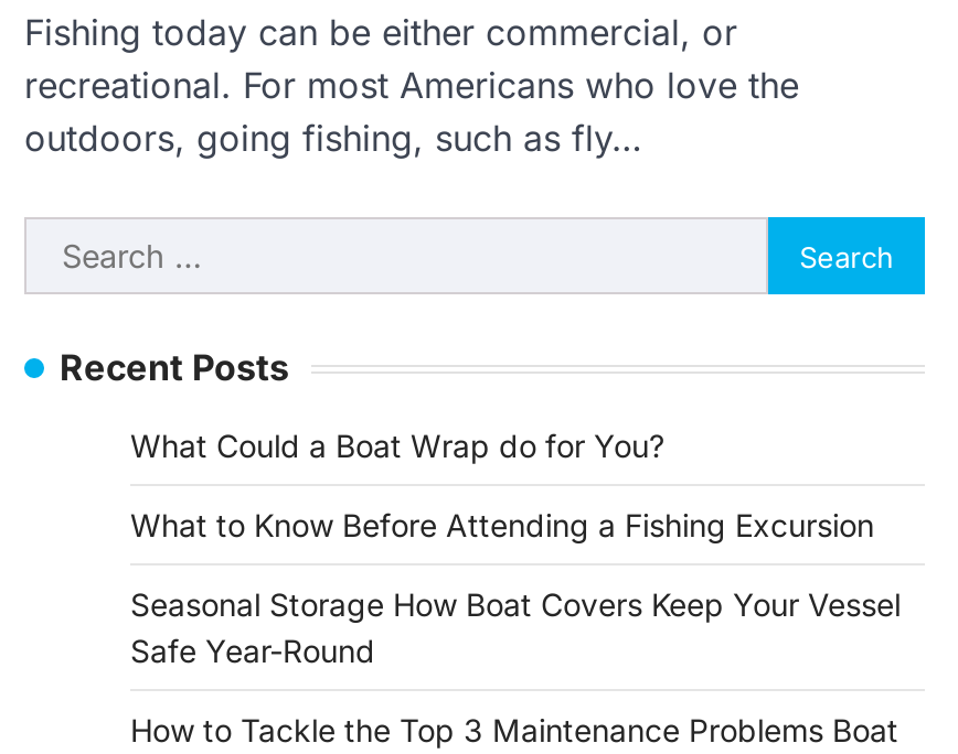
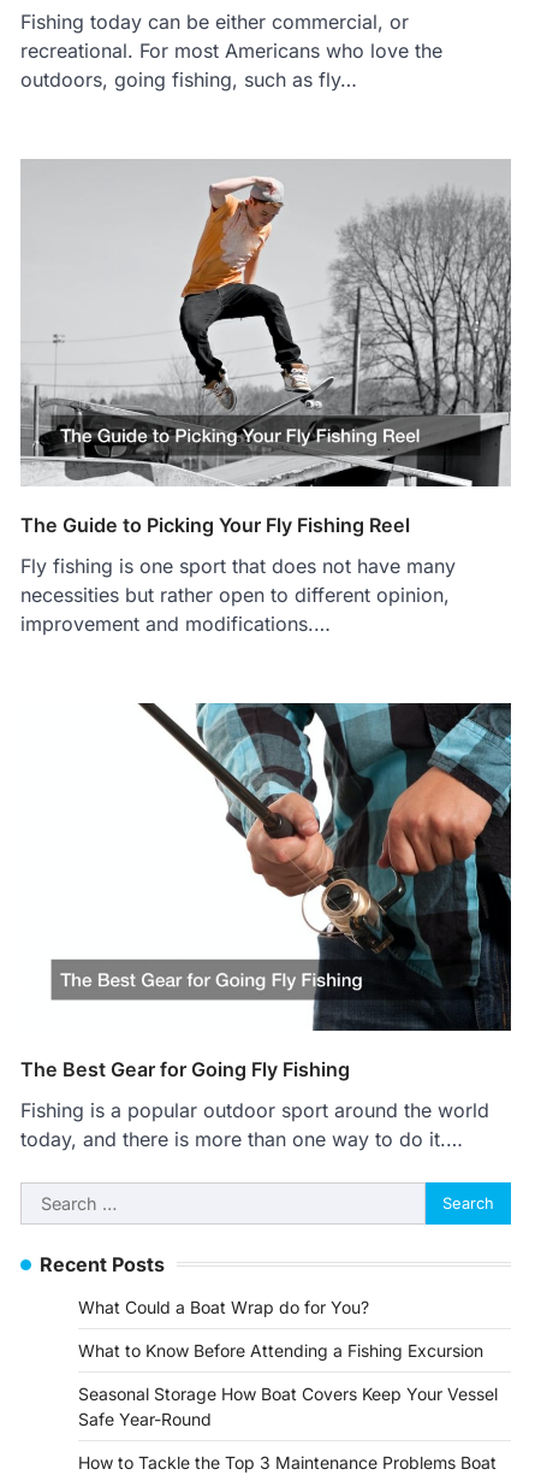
+ [image]
+ The Guide to Picking Your Fly Fishing Reel
+ Fly fishing is one sport that does not have many
+ necessities but rather open to different opinion,
+ improvement and modifications.…

+ [image]
+ The Best Gear for Going Fly Fishing
+ Fishing is a popular outdoor sport around the world
+ today, and there is more than one way to do it.…
